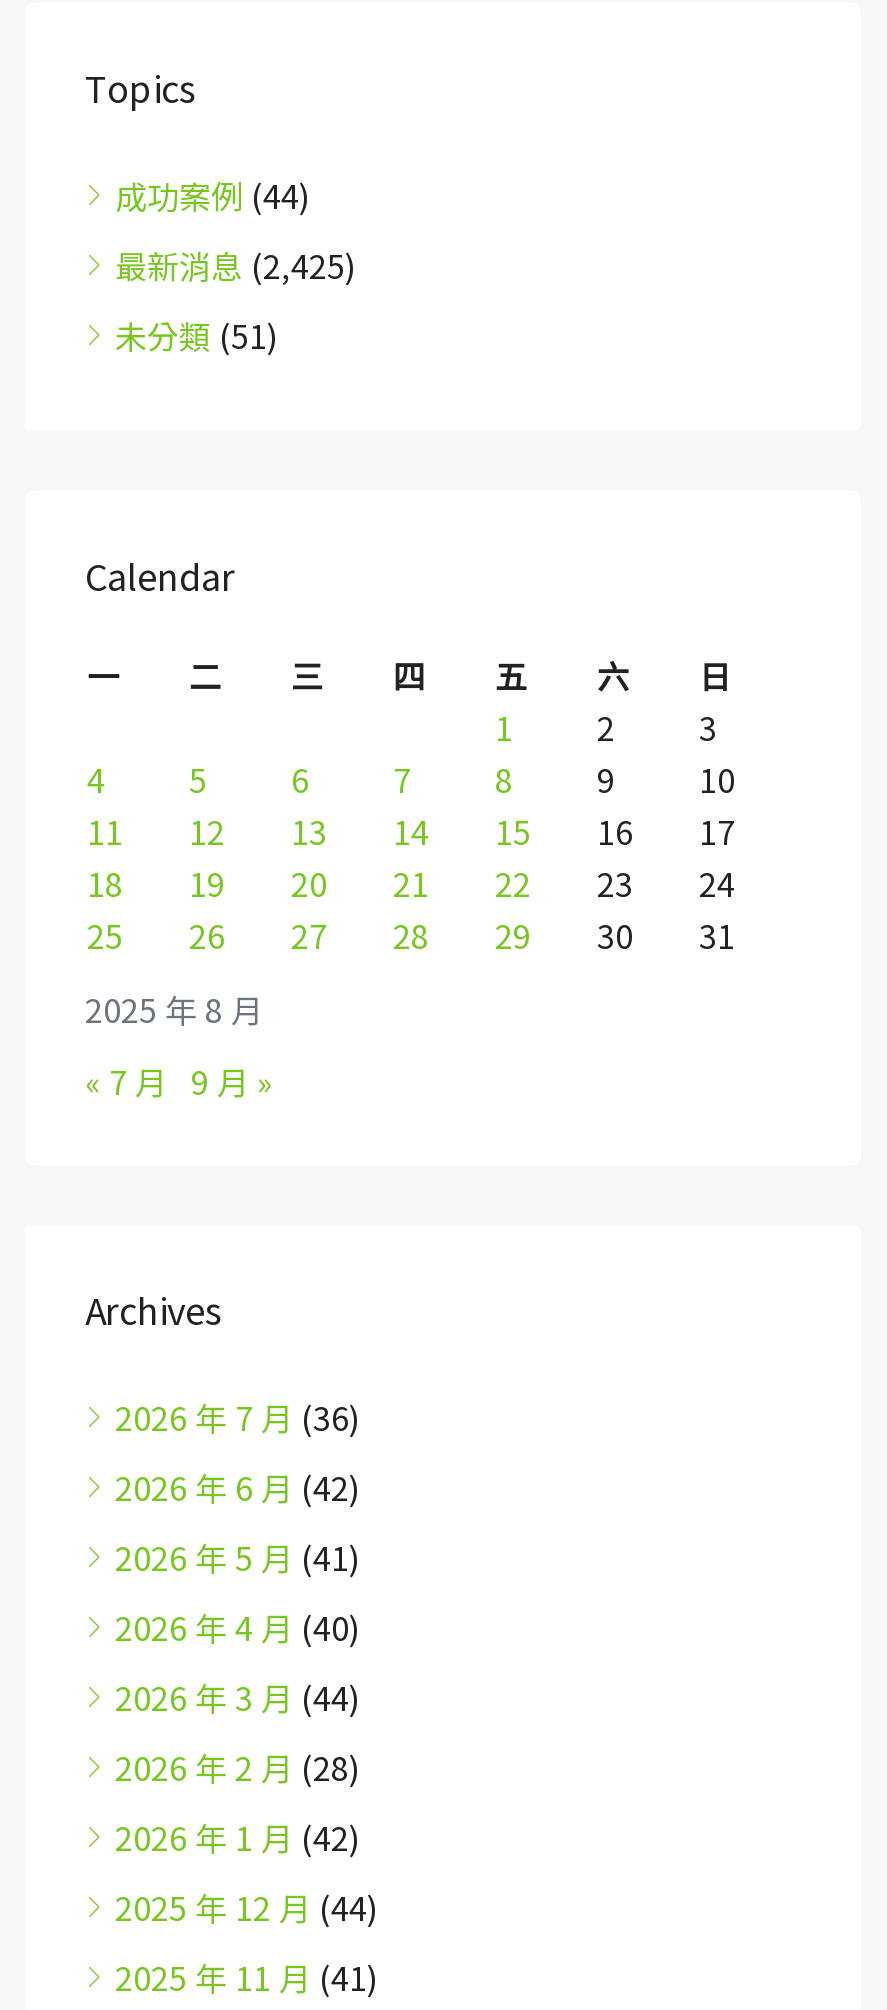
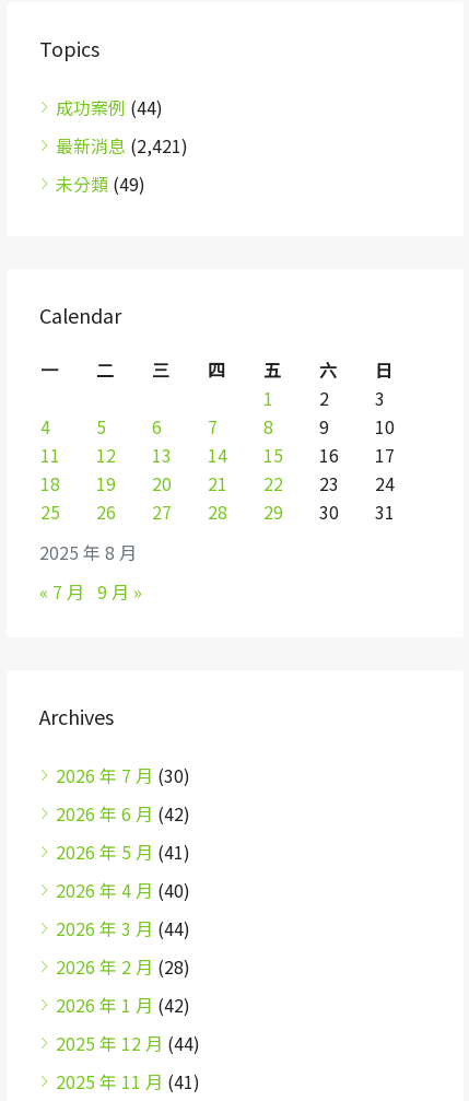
- 最新消息(2,425)
+ 最新消息(2,421)

- 未分類(51)
+ 未分類(49)

- 2026 年 7 月(36)
+ 2026 年 7 月(30)
